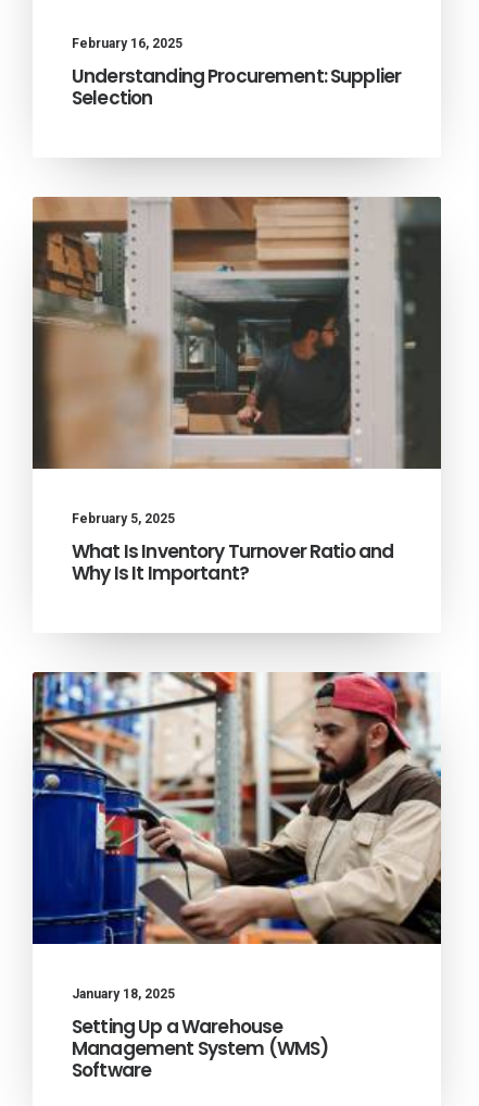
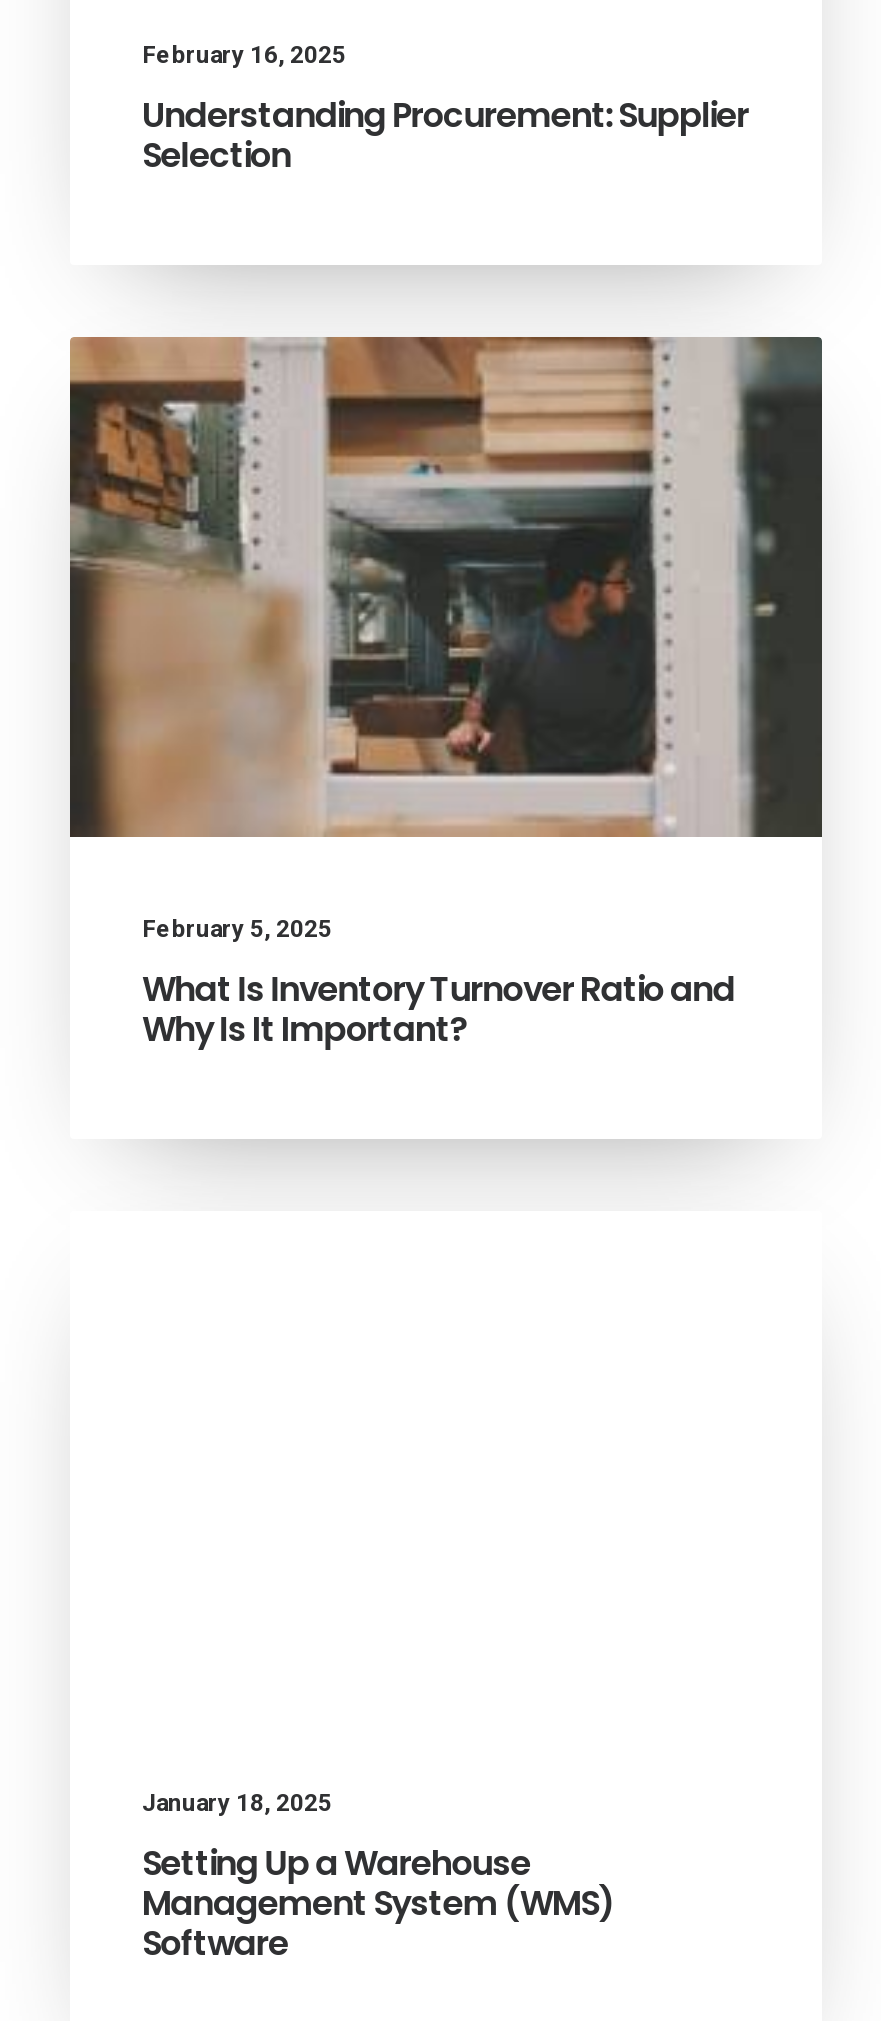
- [image]
